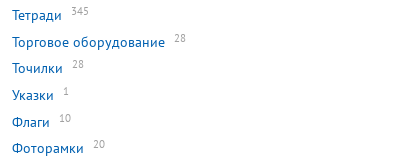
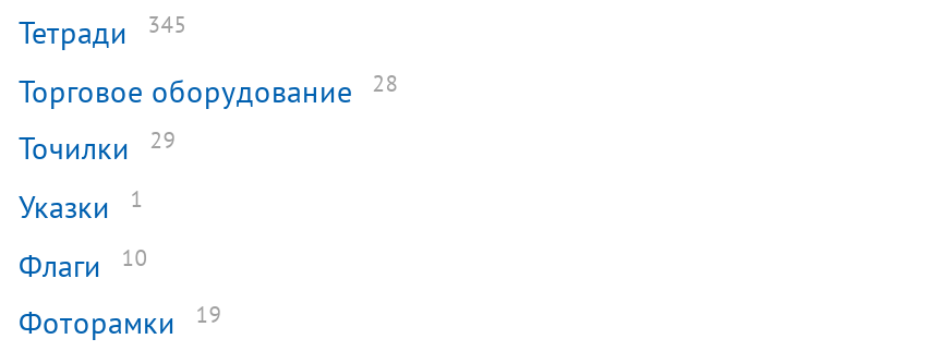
- Точилки 28
+ Точилки 29

- Фоторамки 20
+ Фоторамки 19
